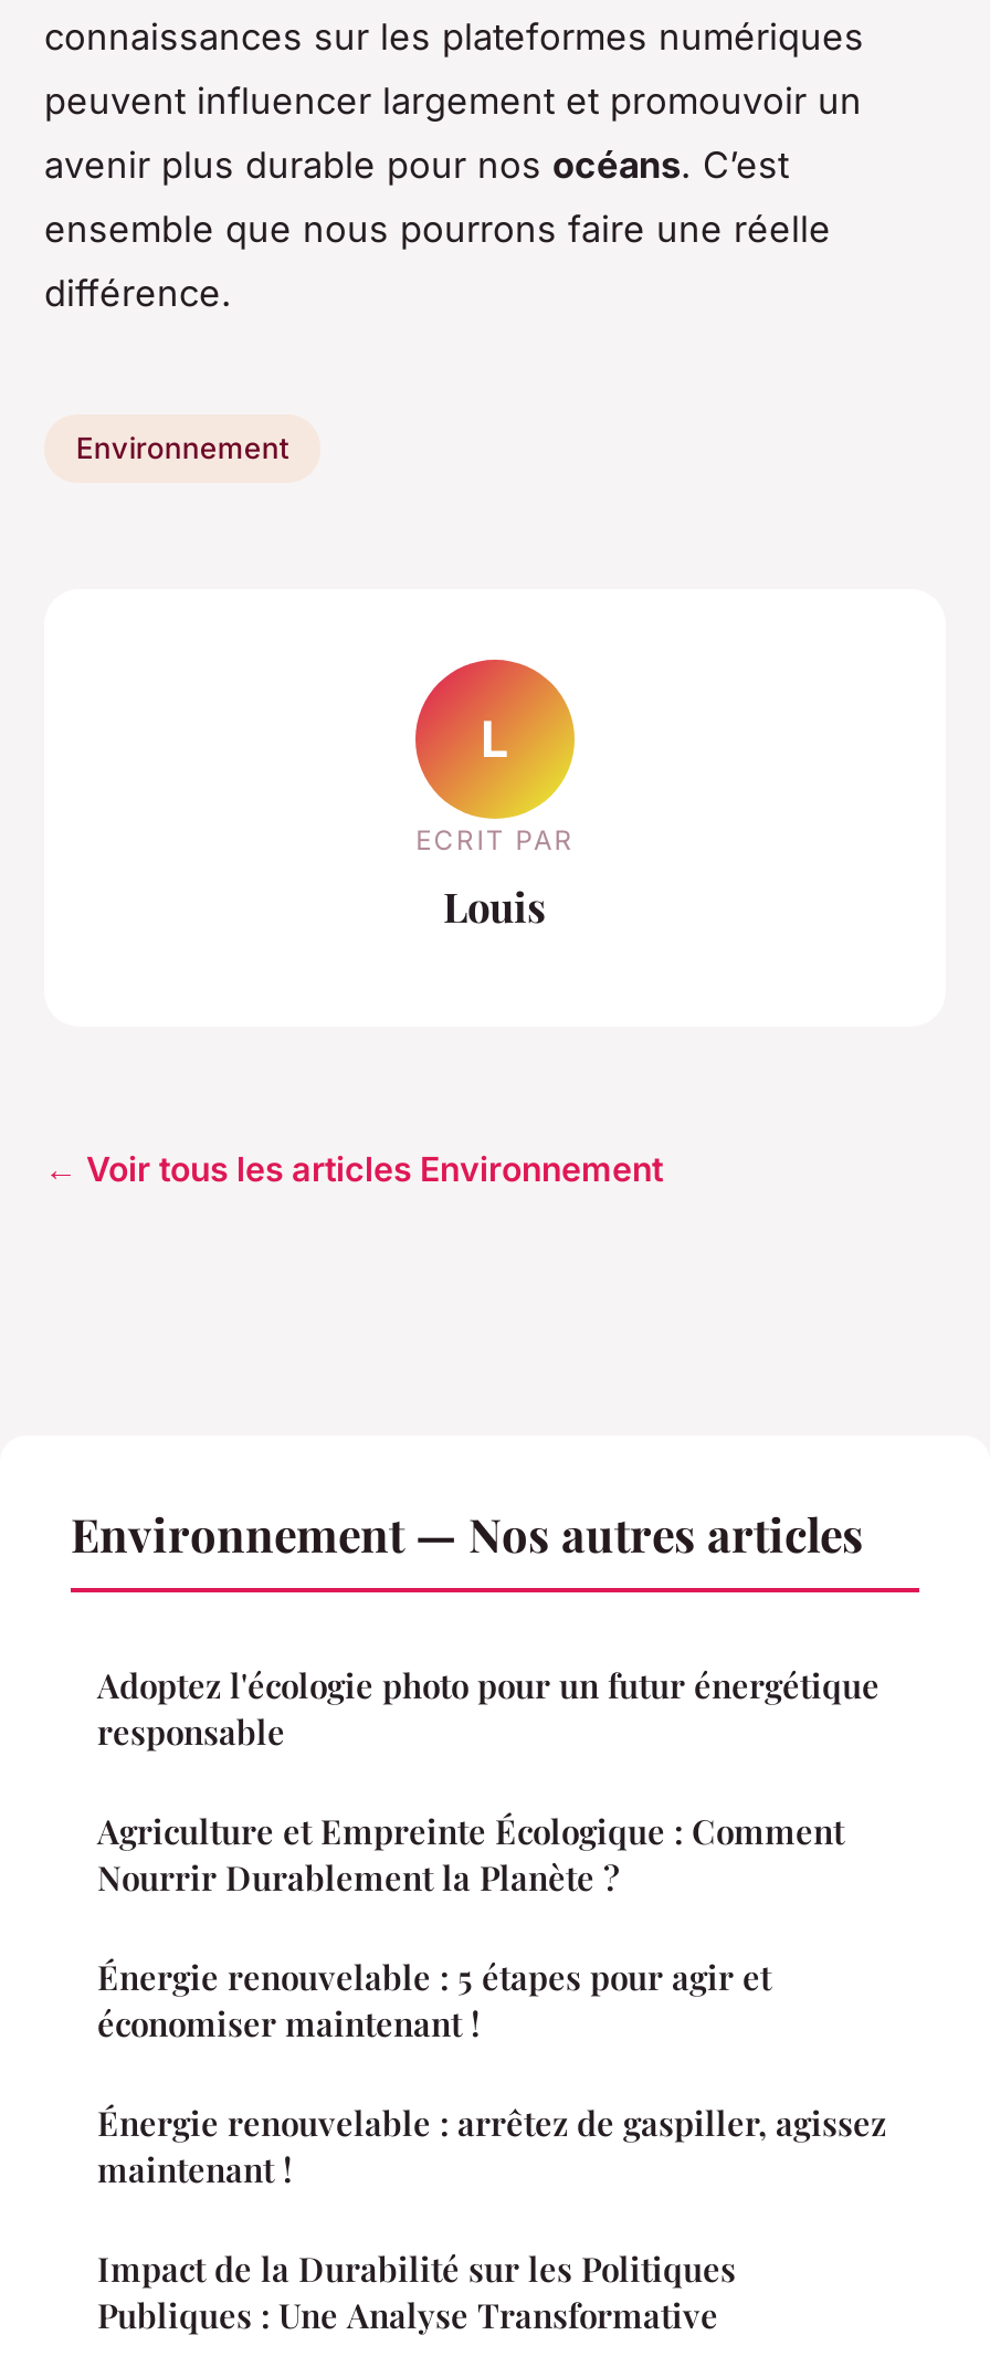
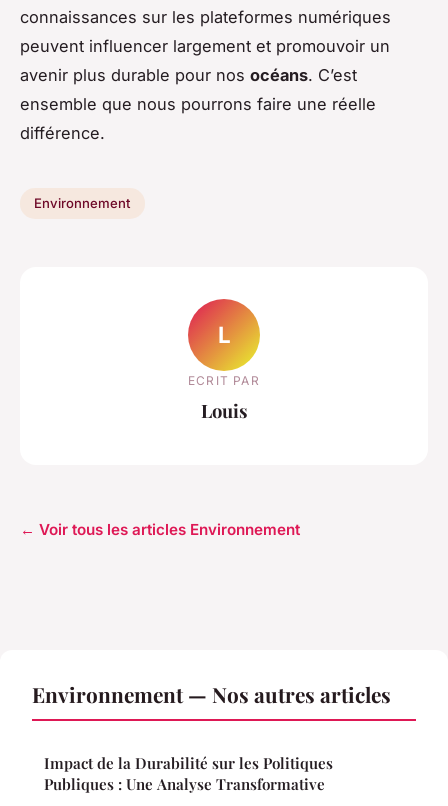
- Adoptez l'écologie photo pour un futur énergétique
- responsable
- Agriculture et Empreinte Écologique : Comment
- Nourrir Durablement la Planète ?
- Énergie renouvelable : 5 étapes pour agir et
- économiser maintenant !
- Énergie renouvelable : arrêtez de gaspiller, agissez
- maintenant !
